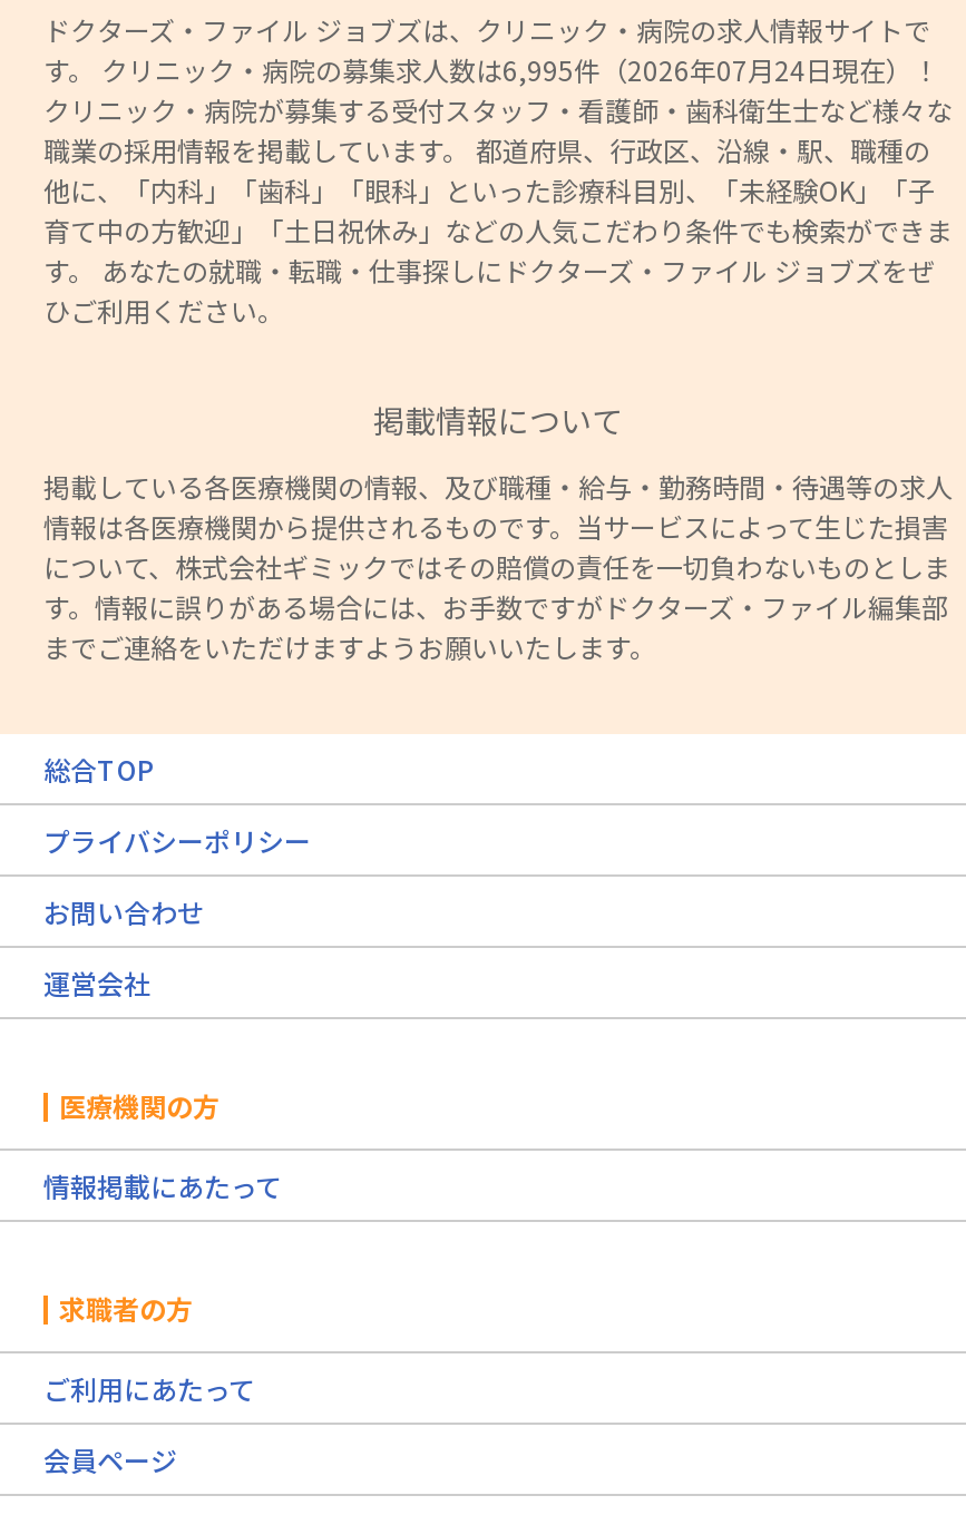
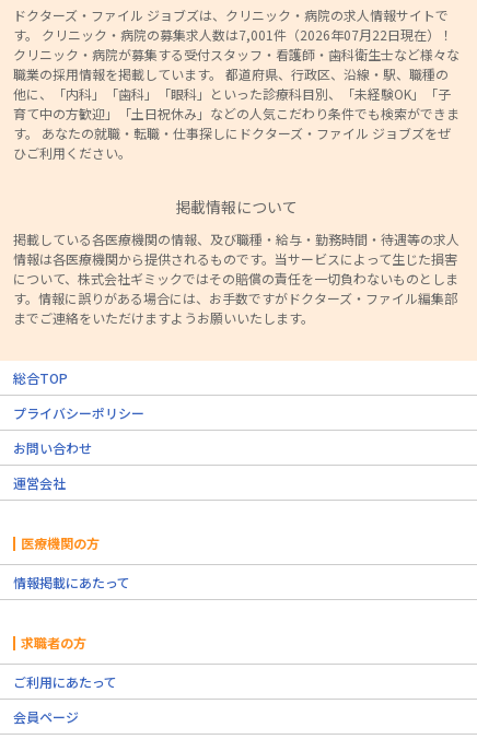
- す。 クリニック・病院の募集求人数は6,995件（2026年07月24日現在）！
+ す。 クリニック・病院の募集求人数は7,001件（2026年07月22日現在）！
